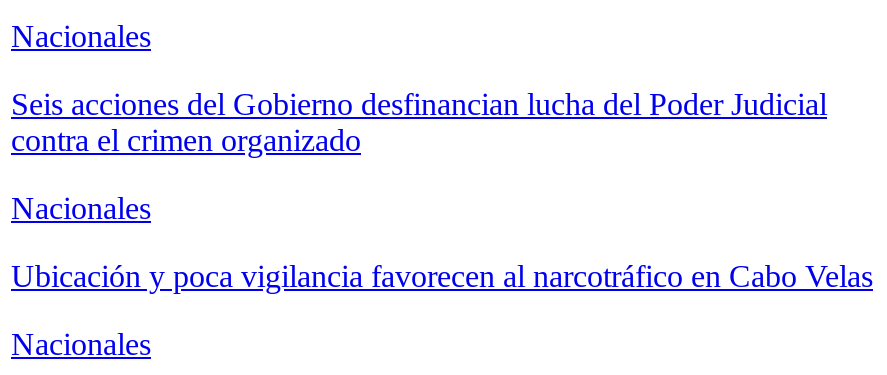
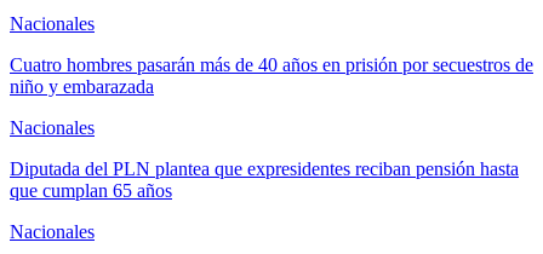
- Seis acciones del Gobierno desfinancian lucha del Poder Judicial
- contra el crimen organizado
+ Cuatro hombres pasarán más de 40 años en prisión por secuestros de
+ niño y embarazada

- Ubicación y poca vigilancia favorecen al narcotráfico en Cabo Velas
+ Diputada del PLN plantea que expresidentes reciban pensión hasta
+ que cumplan 65 años
